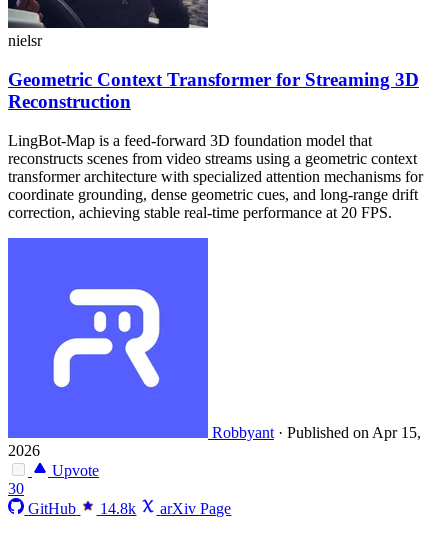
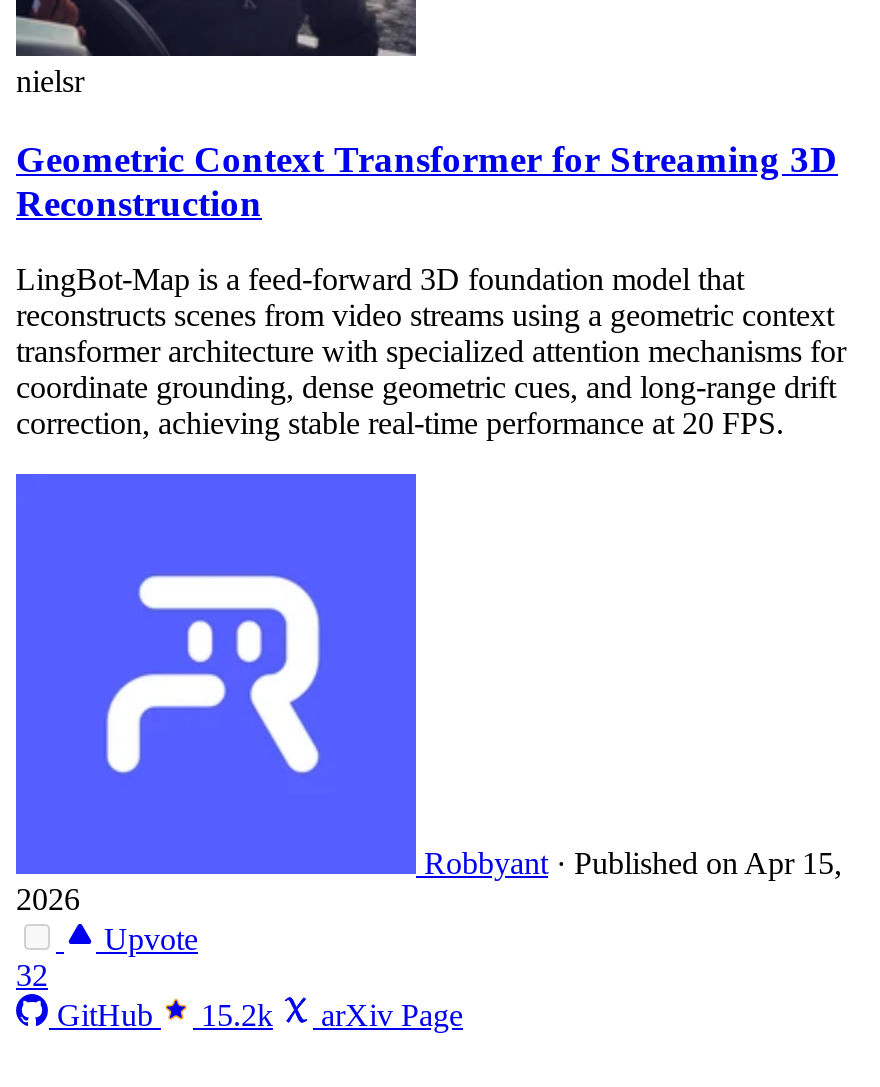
- 30
+ 32

- GitHub 14.8k arXiv Page
+ GitHub 15.2k arXiv Page
